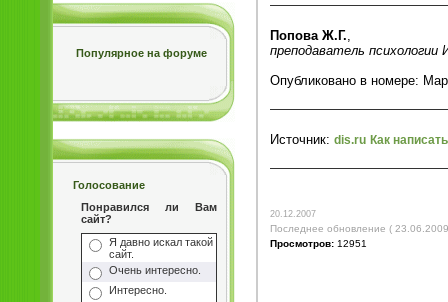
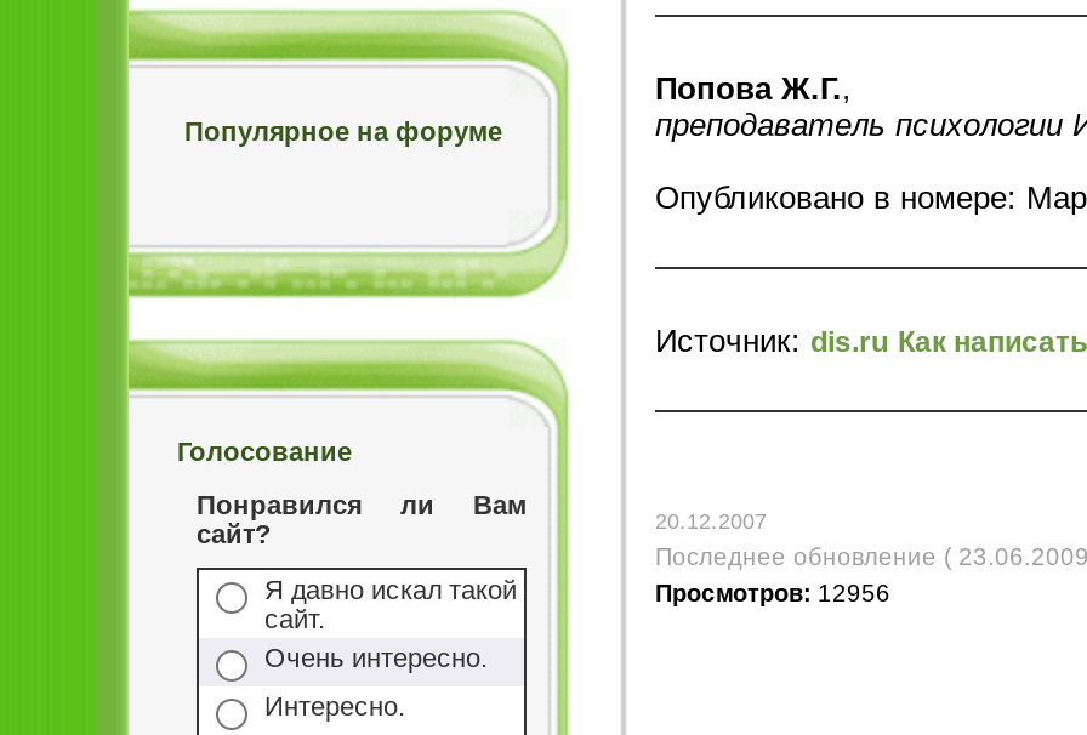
- Просмотров: 12951
+ Просмотров: 12956
